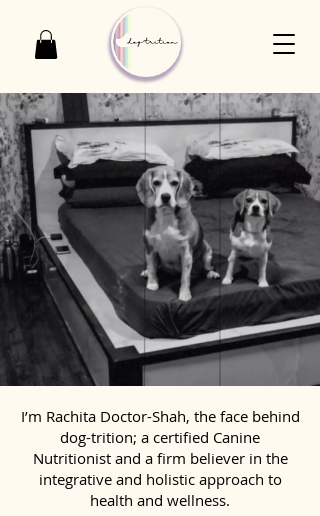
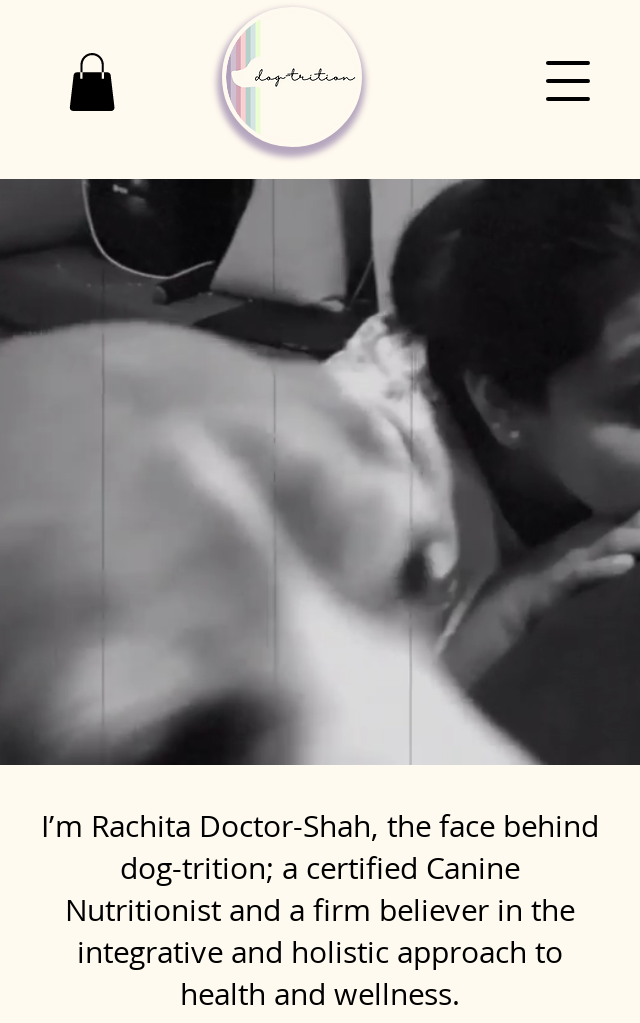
- [image]
+ [image]
